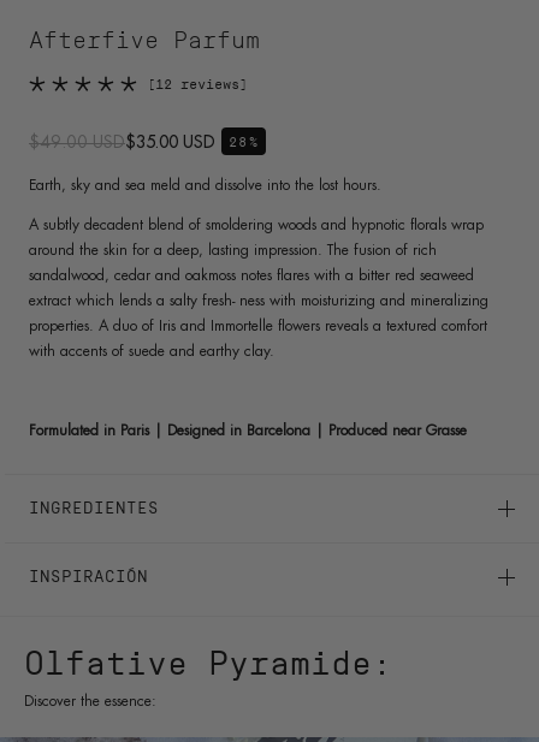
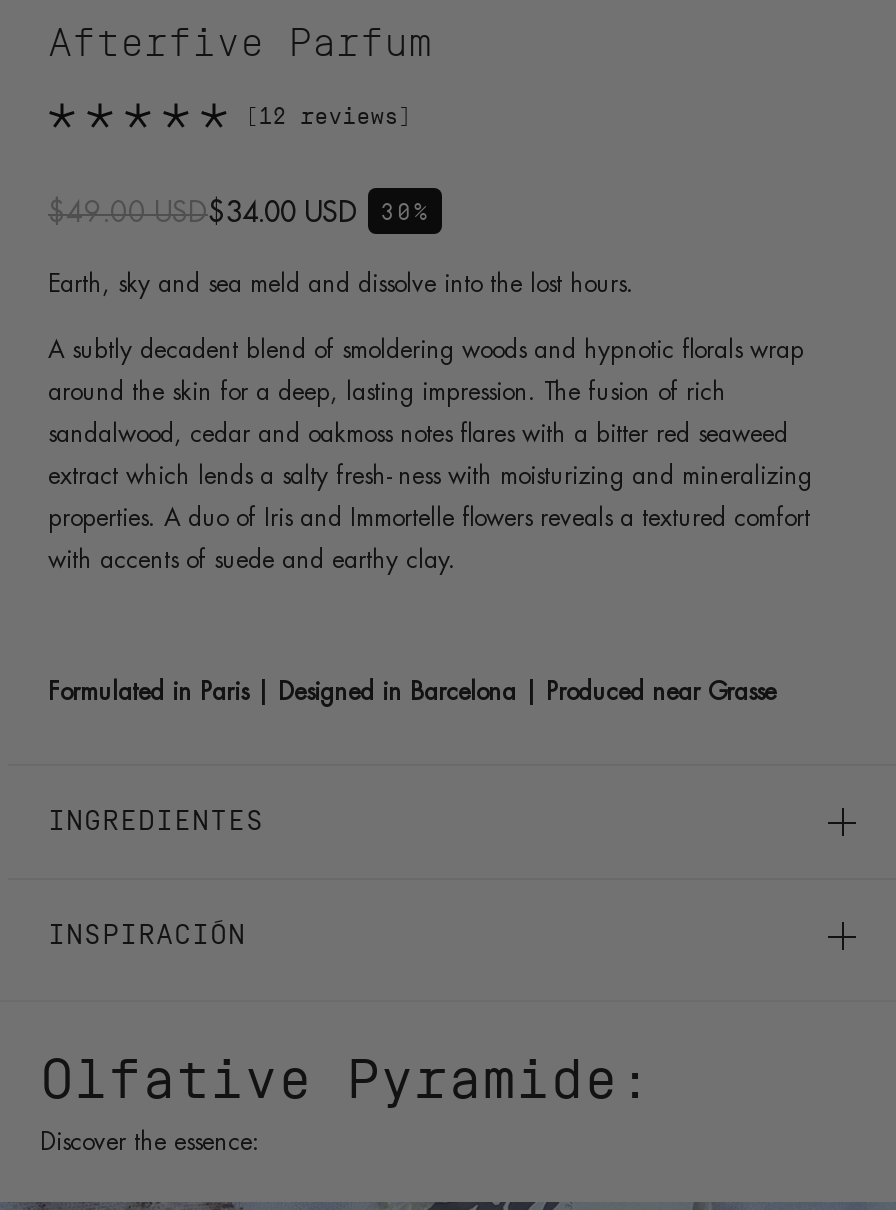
- $35.00 USD
+ $34.00 USD

- 28%
+ 30%
